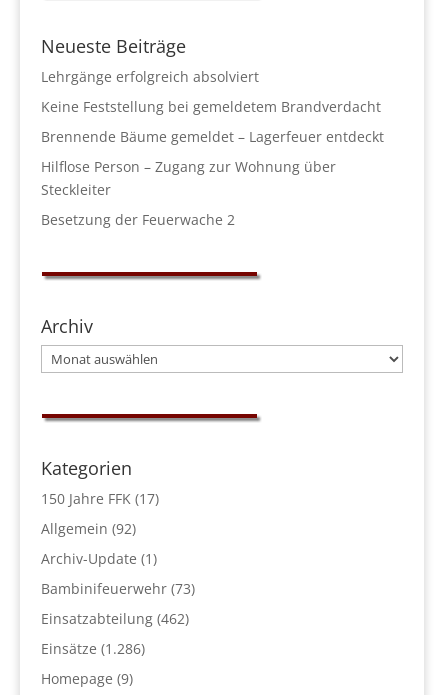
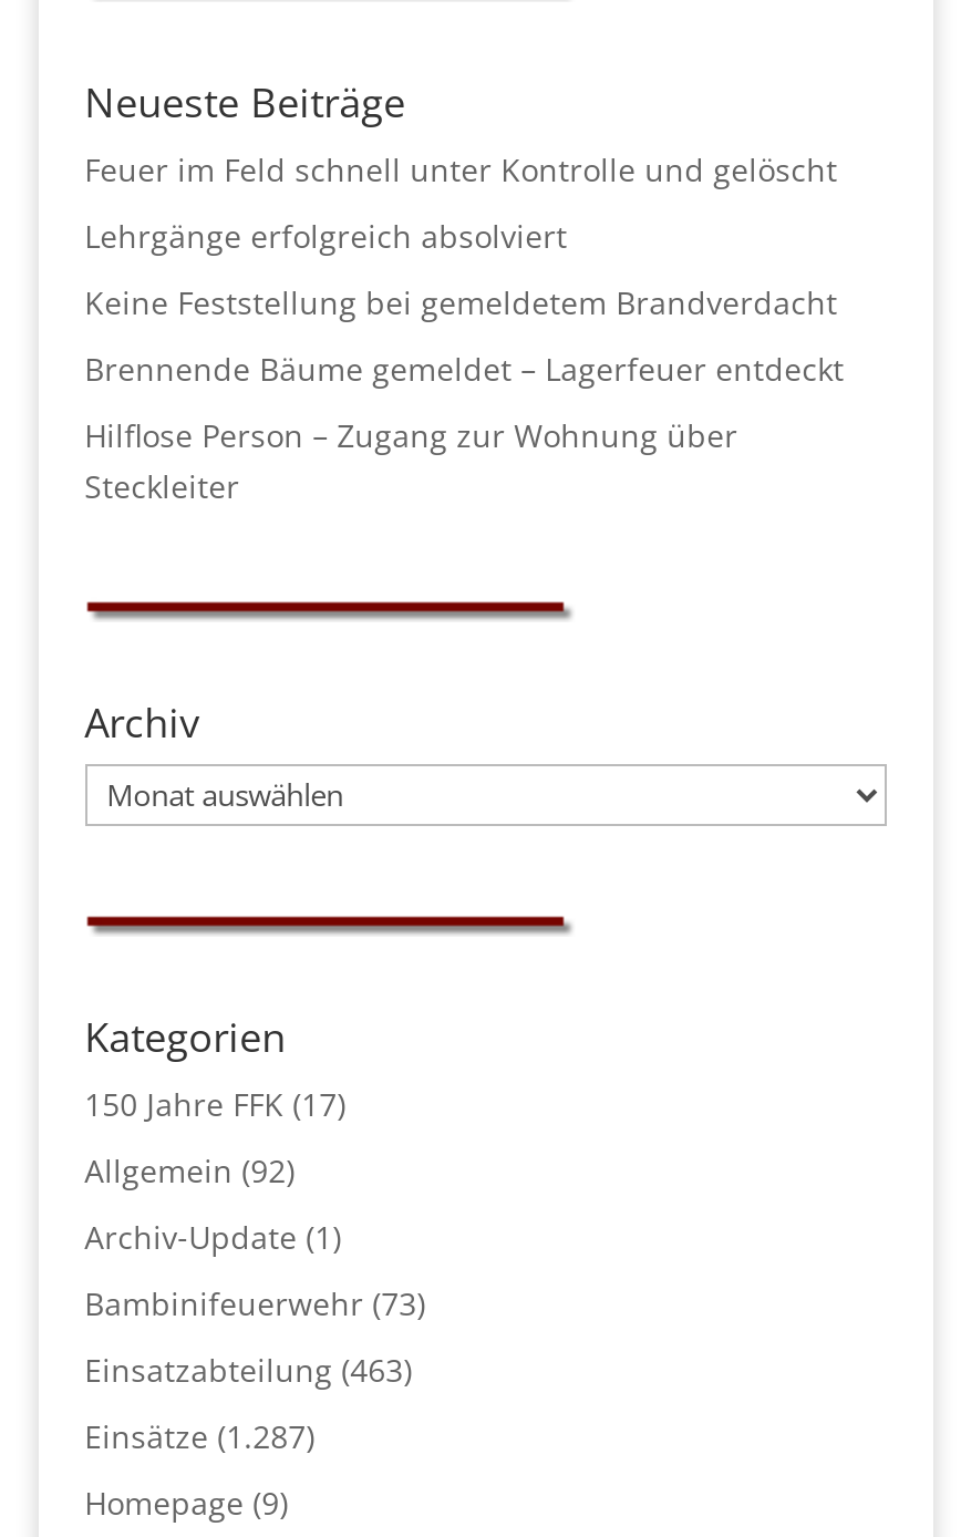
+ Feuer im Feld schnell unter Kontrolle und gelöscht

moved down: Lehrgänge erfolgreich absolviert | Keine Feststellung bei gemeldetem Brandverdacht | Brennende Bäume gemeldet – Lagerfeuer entdeckt | Hilflose Person – Zugang zur Wohnung über | Steckleiter

- Besetzung der Feuerwache 2

- Einsatzabteilung (462)
+ Einsatzabteilung (463)

- Einsätze (1.286)
+ Einsätze (1.287)
